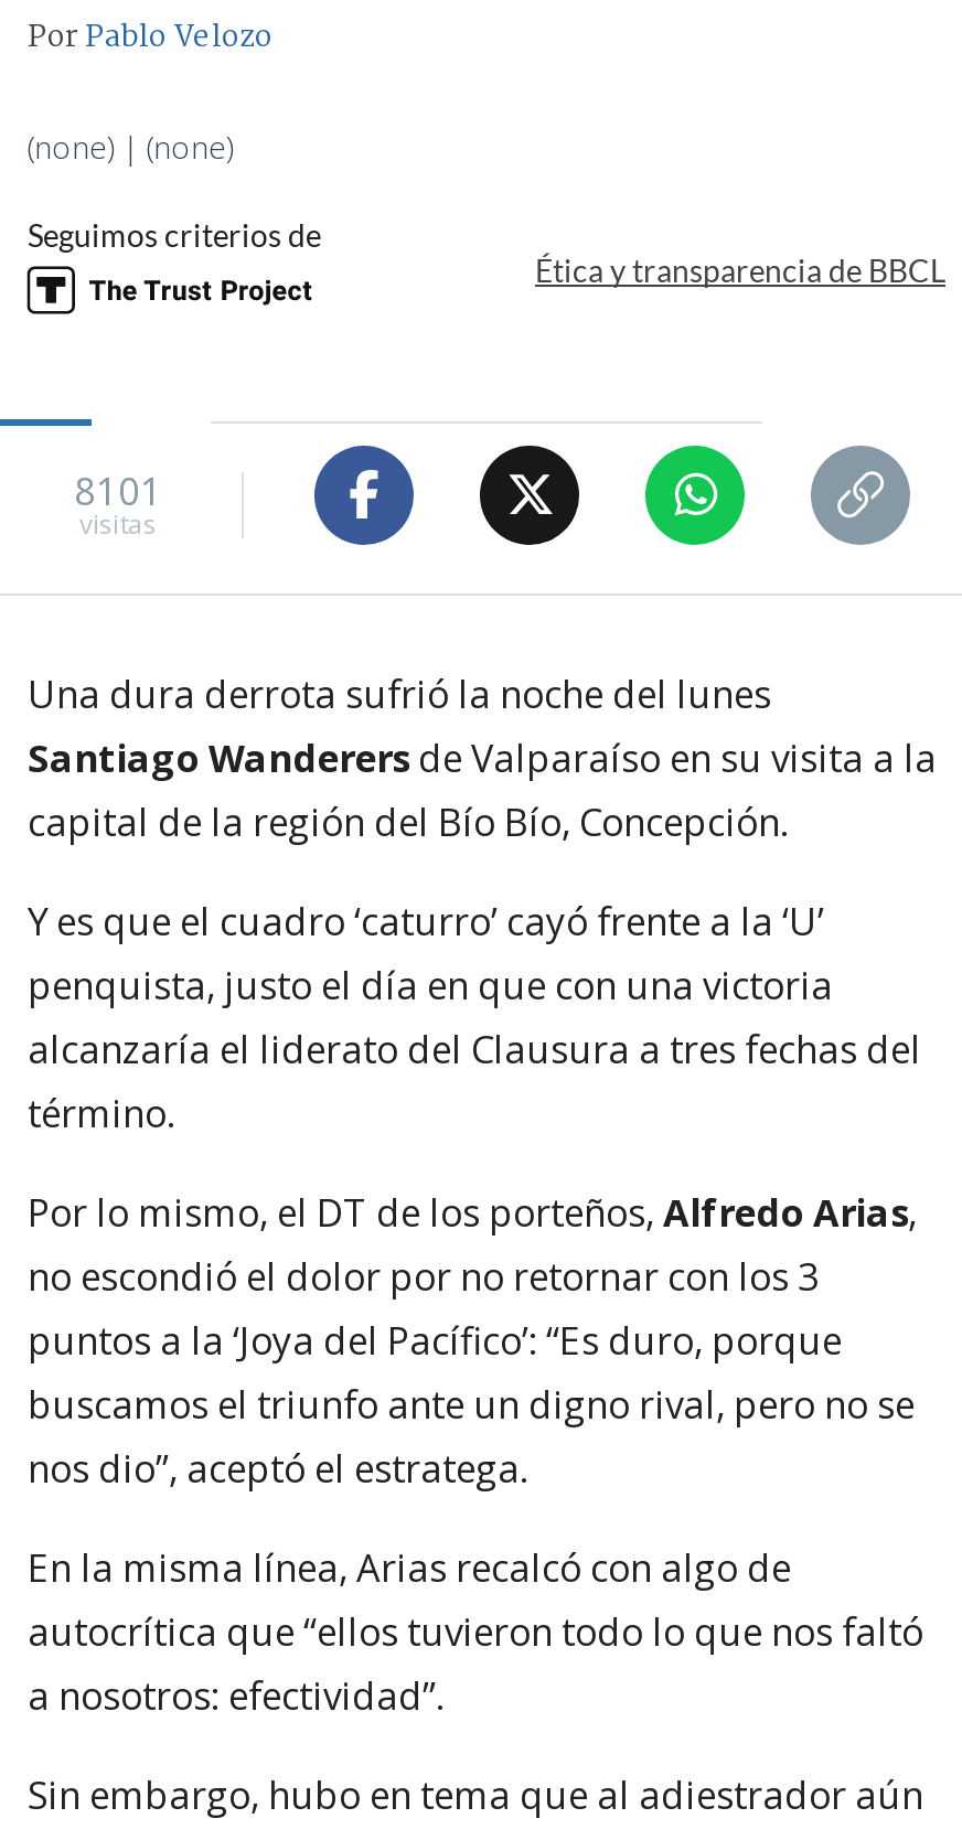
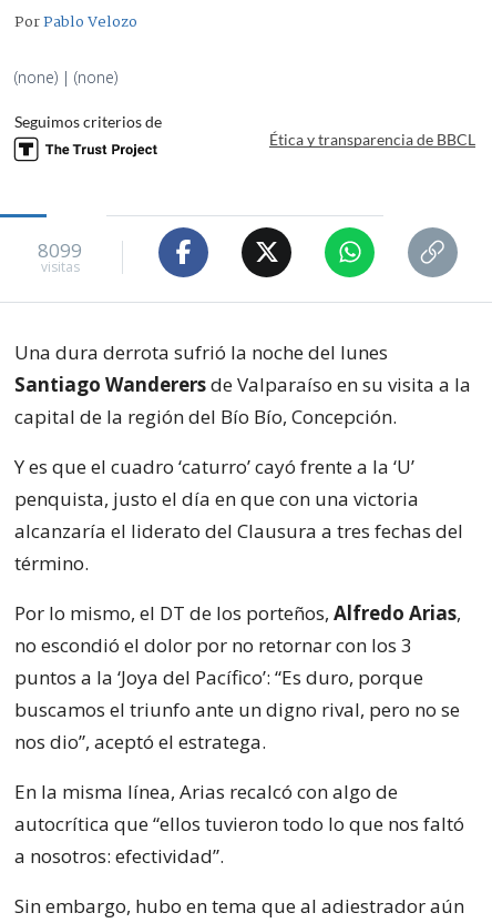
- 8101
+ 8099
